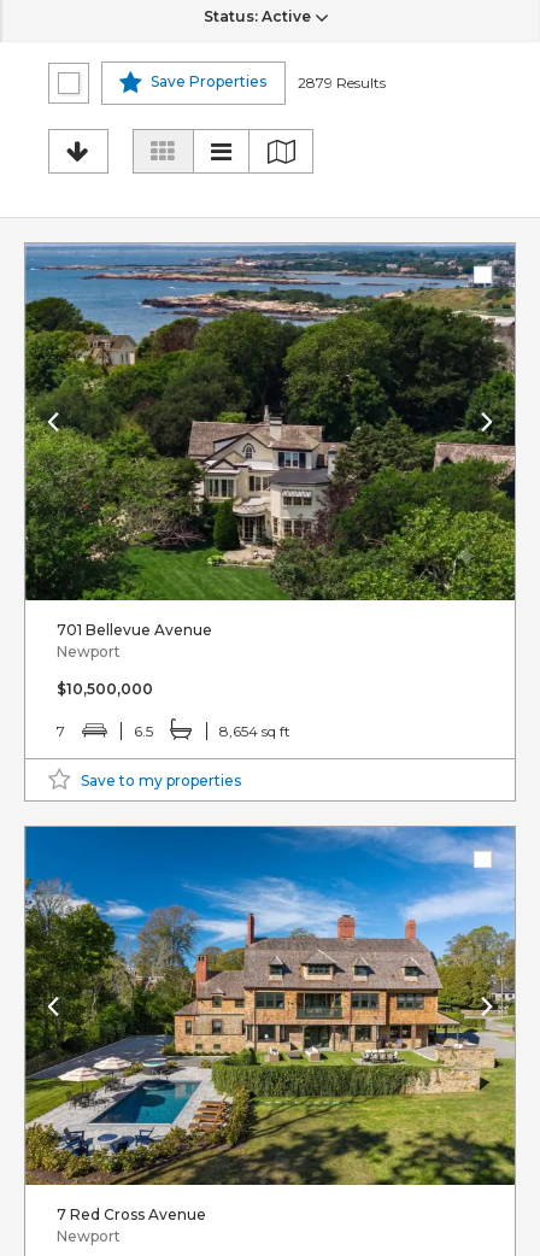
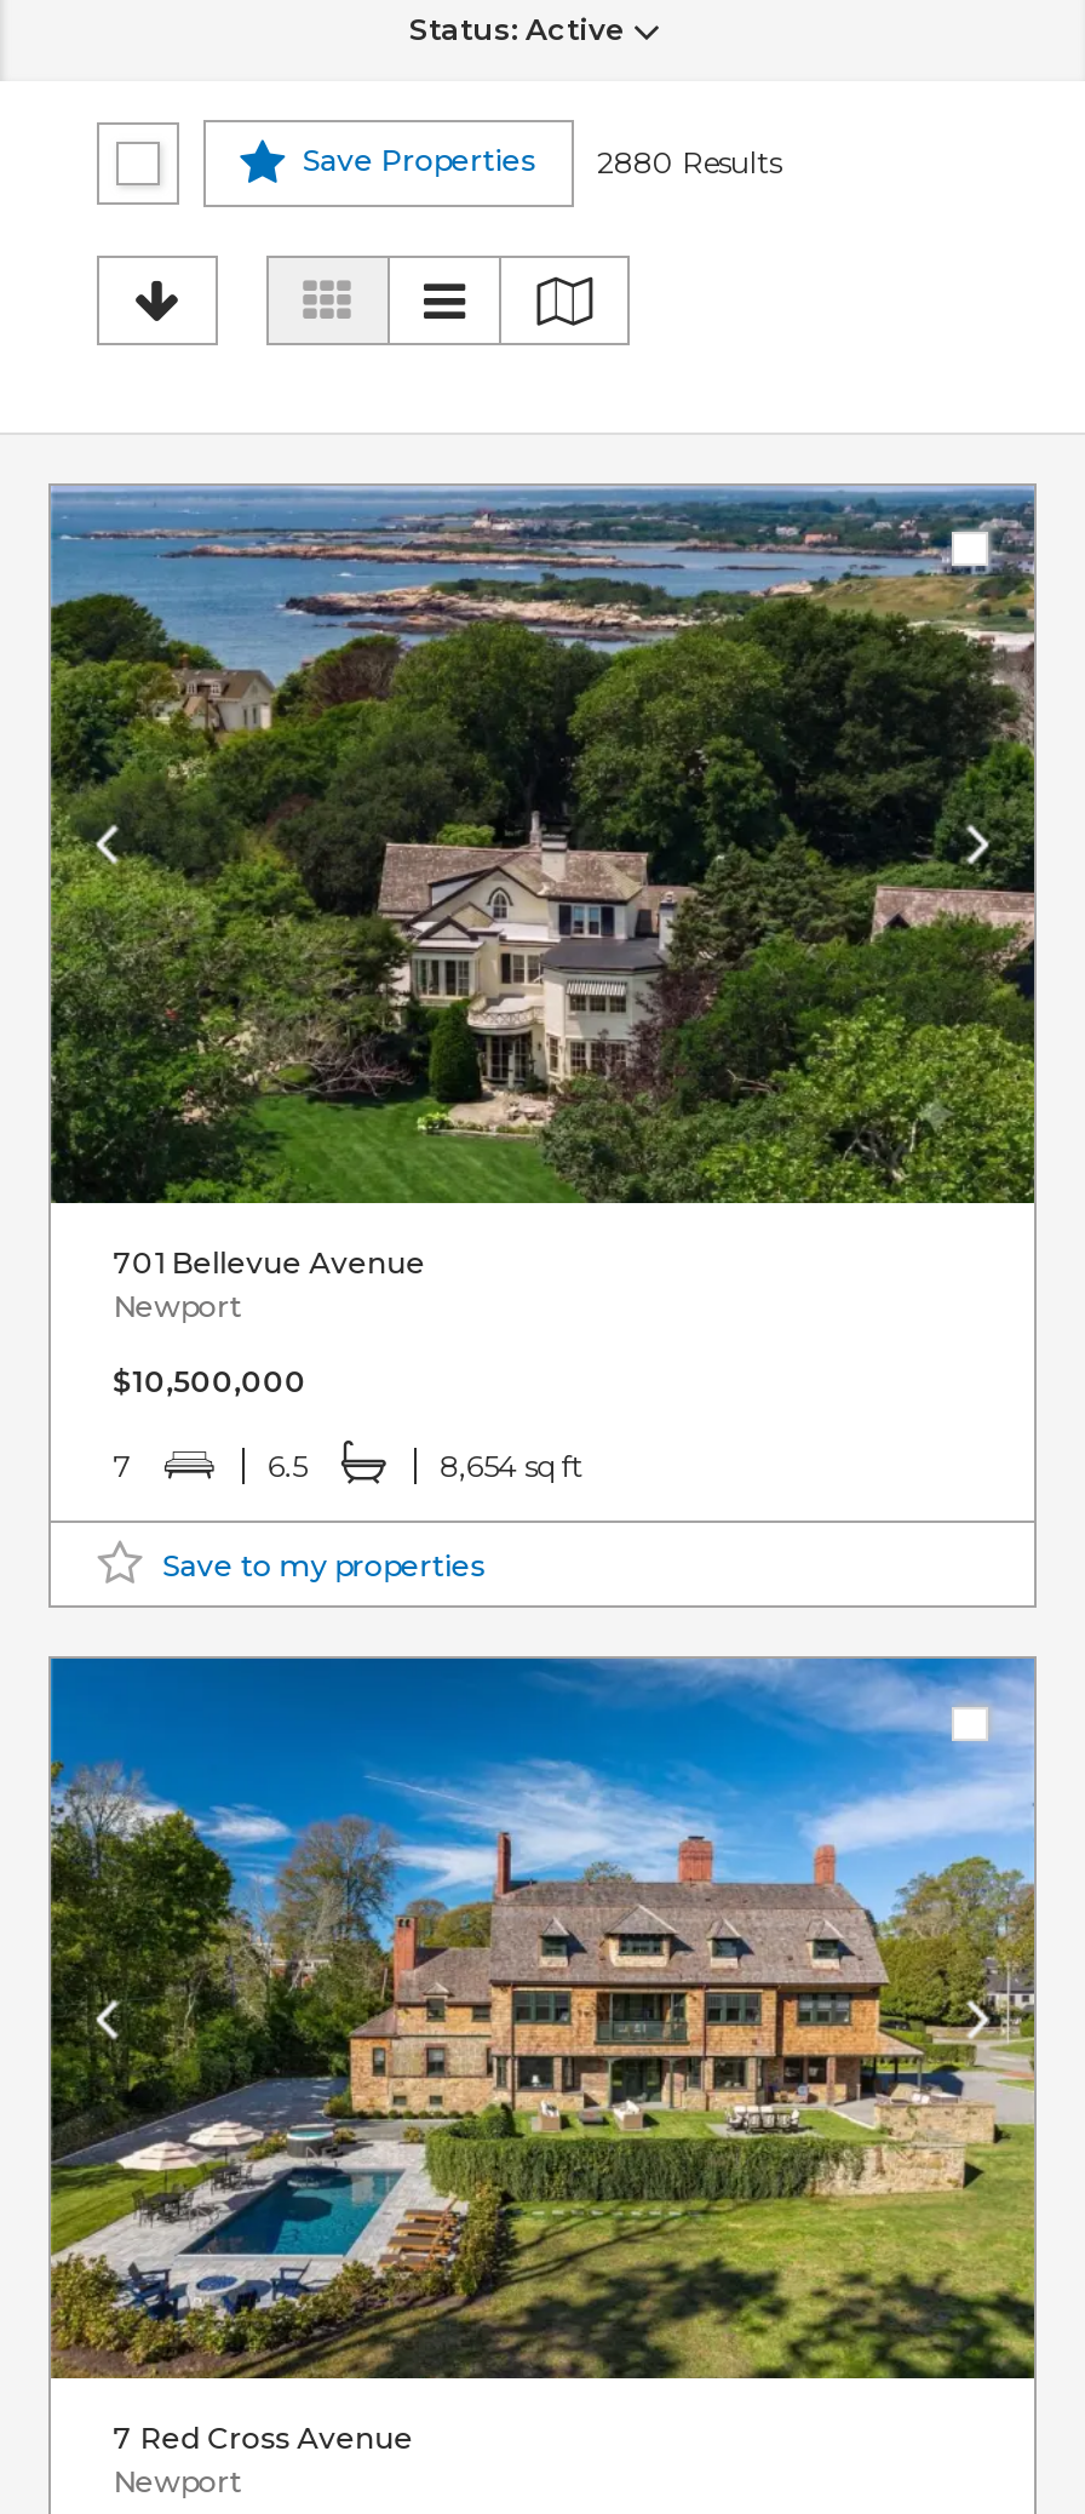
- Save Properties 2879 Results
+ Save Properties 2880 Results
